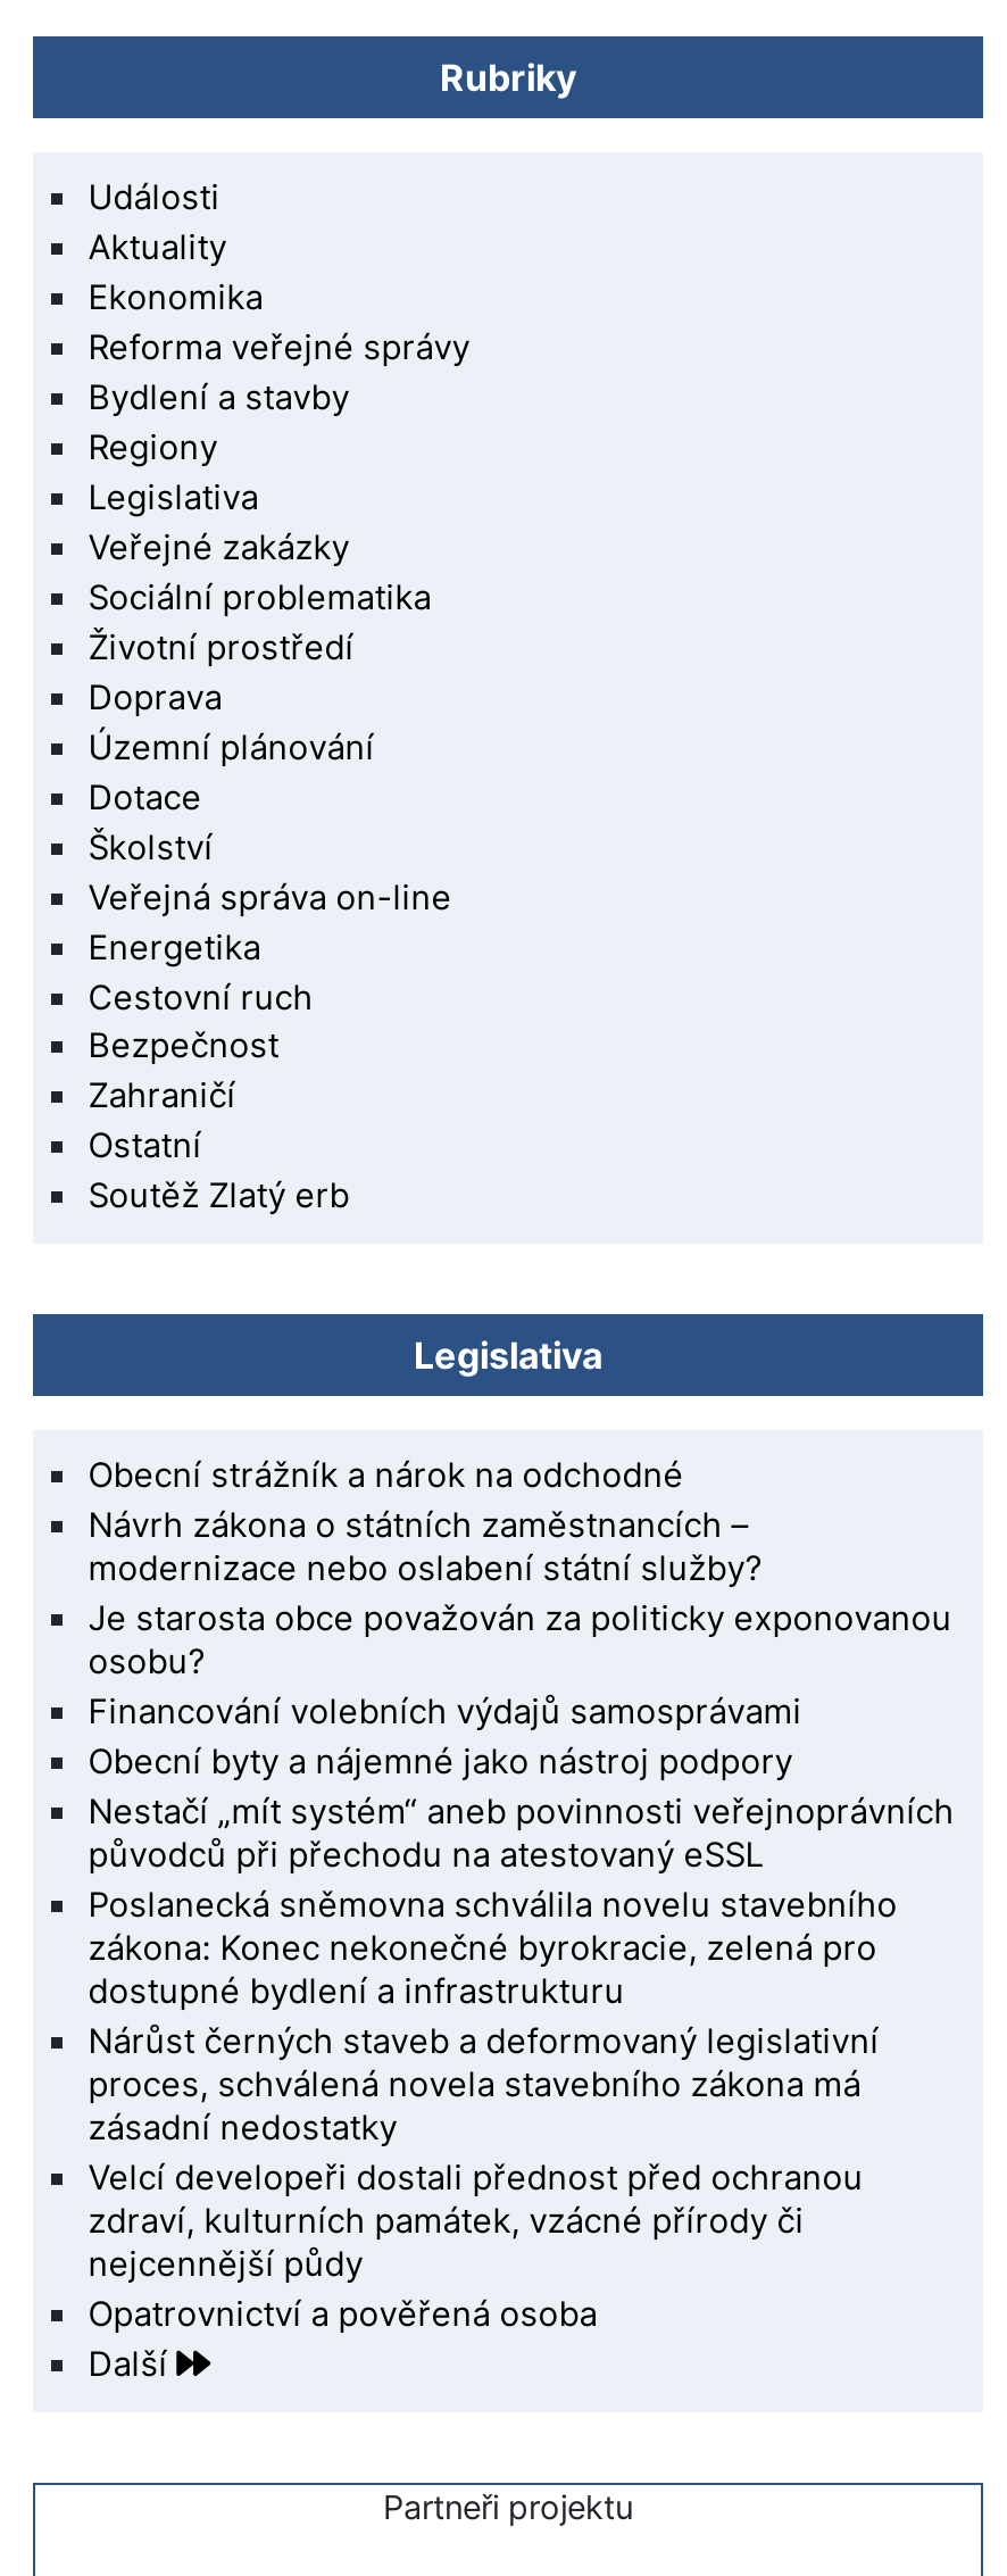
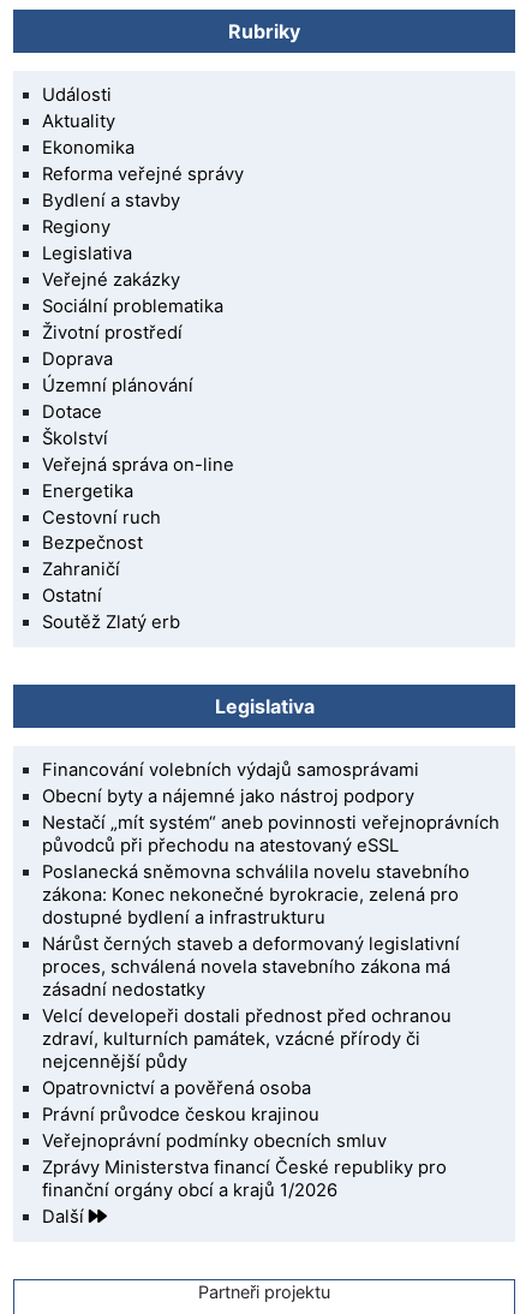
- Obecní strážník a nárok na odchodné
- Návrh zákona o státních zaměstnancích –
- modernizace nebo oslabení státní služby?
- Je starosta obce považován za politicky exponovanou
- osobu?

moved up: Financování volebních výdajů samosprávami | Obecní byty a nájemné jako nástroj podpory | Nestačí „mít systém“ aneb povinnosti veřejnoprávních | ... | nejcennější půdy | Opatrovnictví a pověřená osoba

+ Právní průvodce českou krajinou
+ Veřejnoprávní podmínky obecních smluv
+ Zprávy Ministerstva financí České republiky pro
+ finanční orgány obcí a krajů 1/2026
